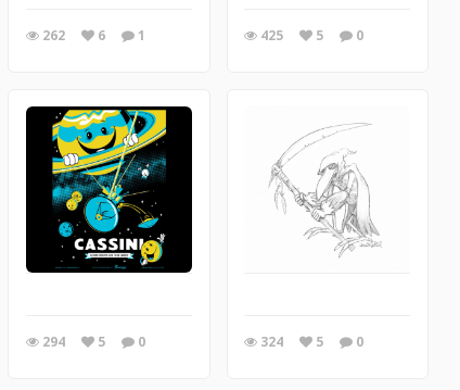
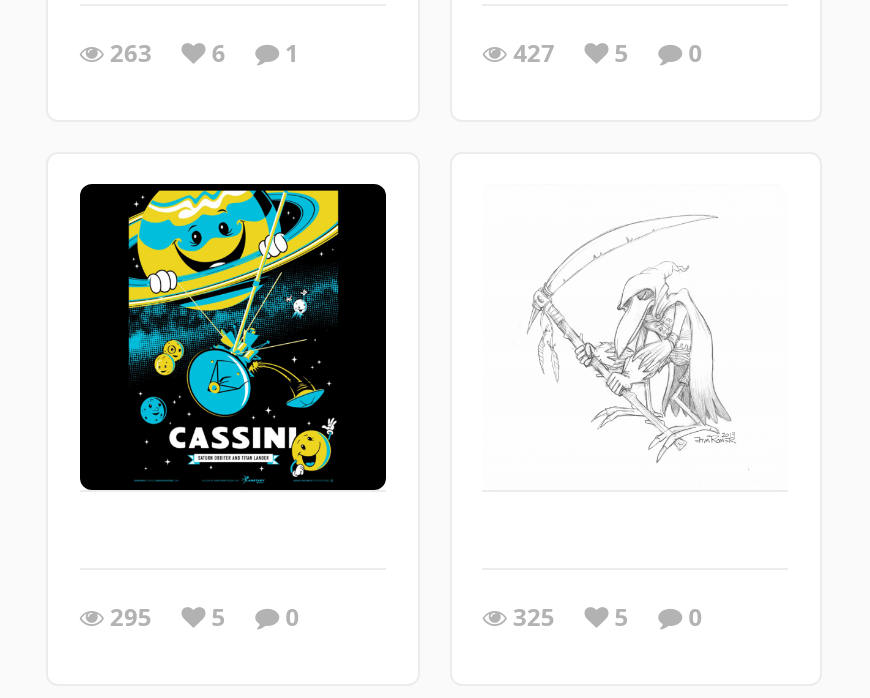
- 262 6 1
+ 263 6 1

- 425 5 0
+ 427 5 0

- 294 5 0
+ 295 5 0

- 324 5 0
+ 325 5 0
